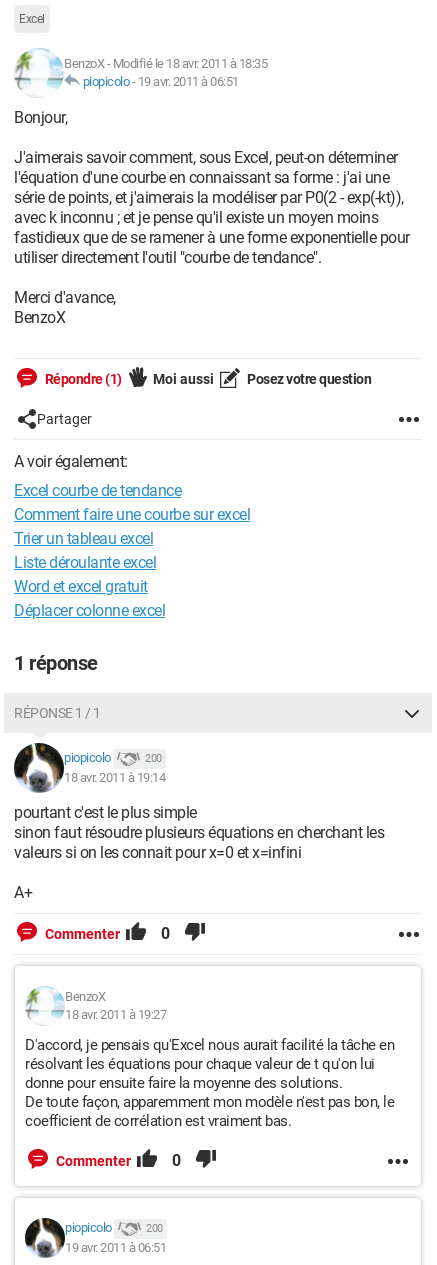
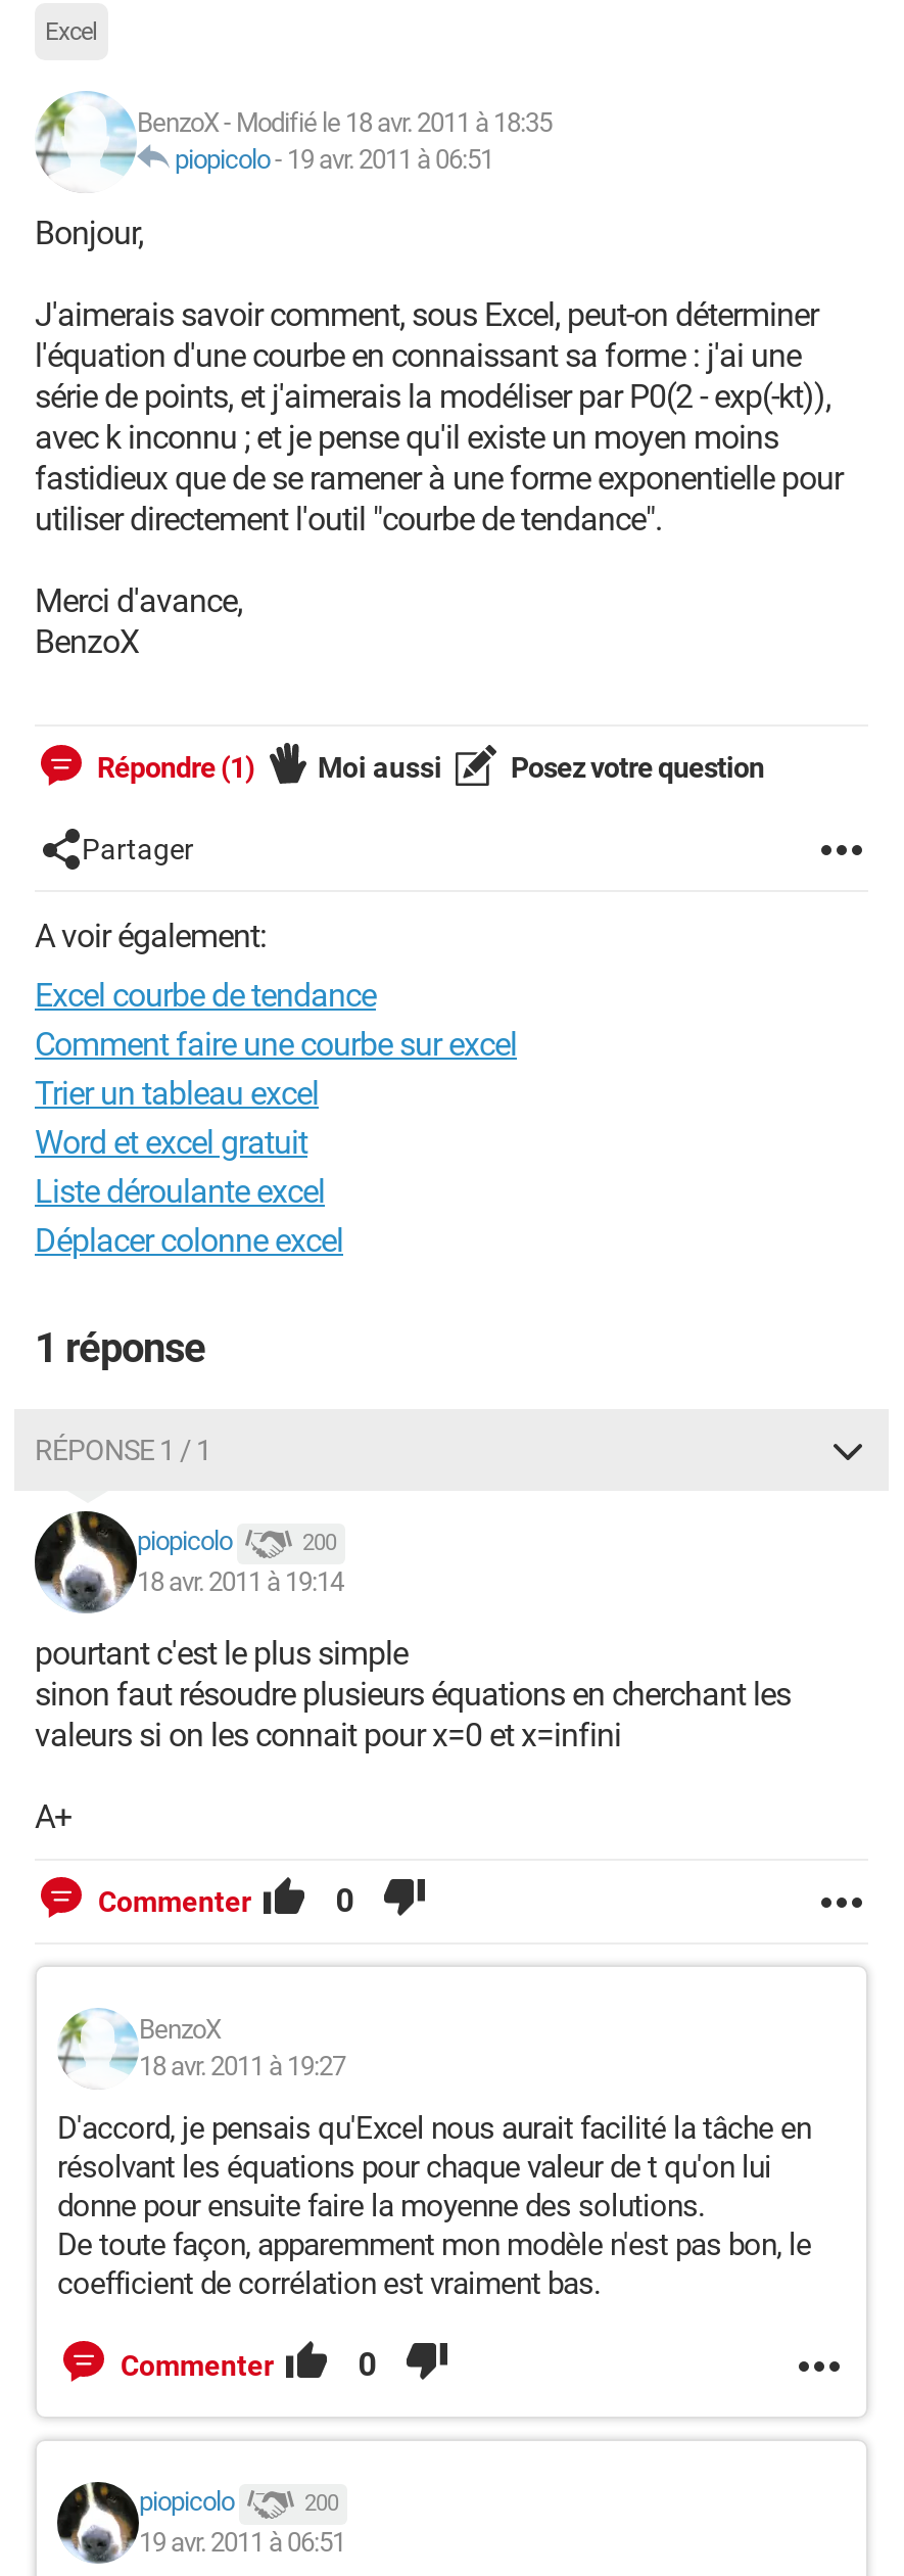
moved down: Liste déroulante excel

moved up: Word et excel gratuit
